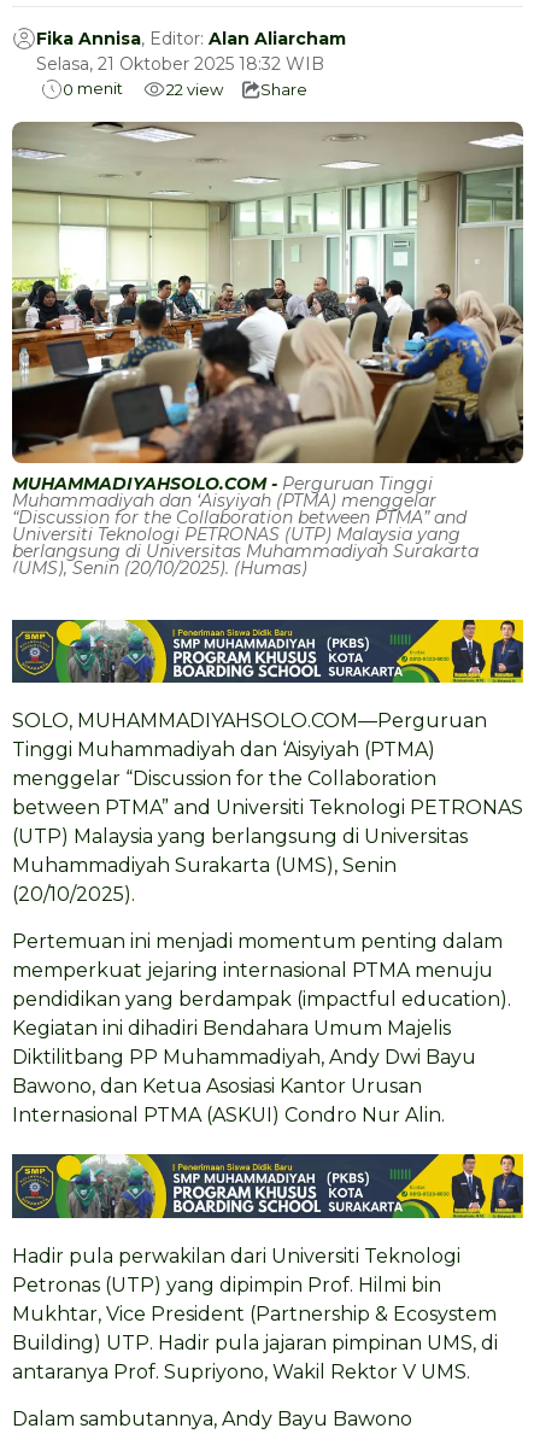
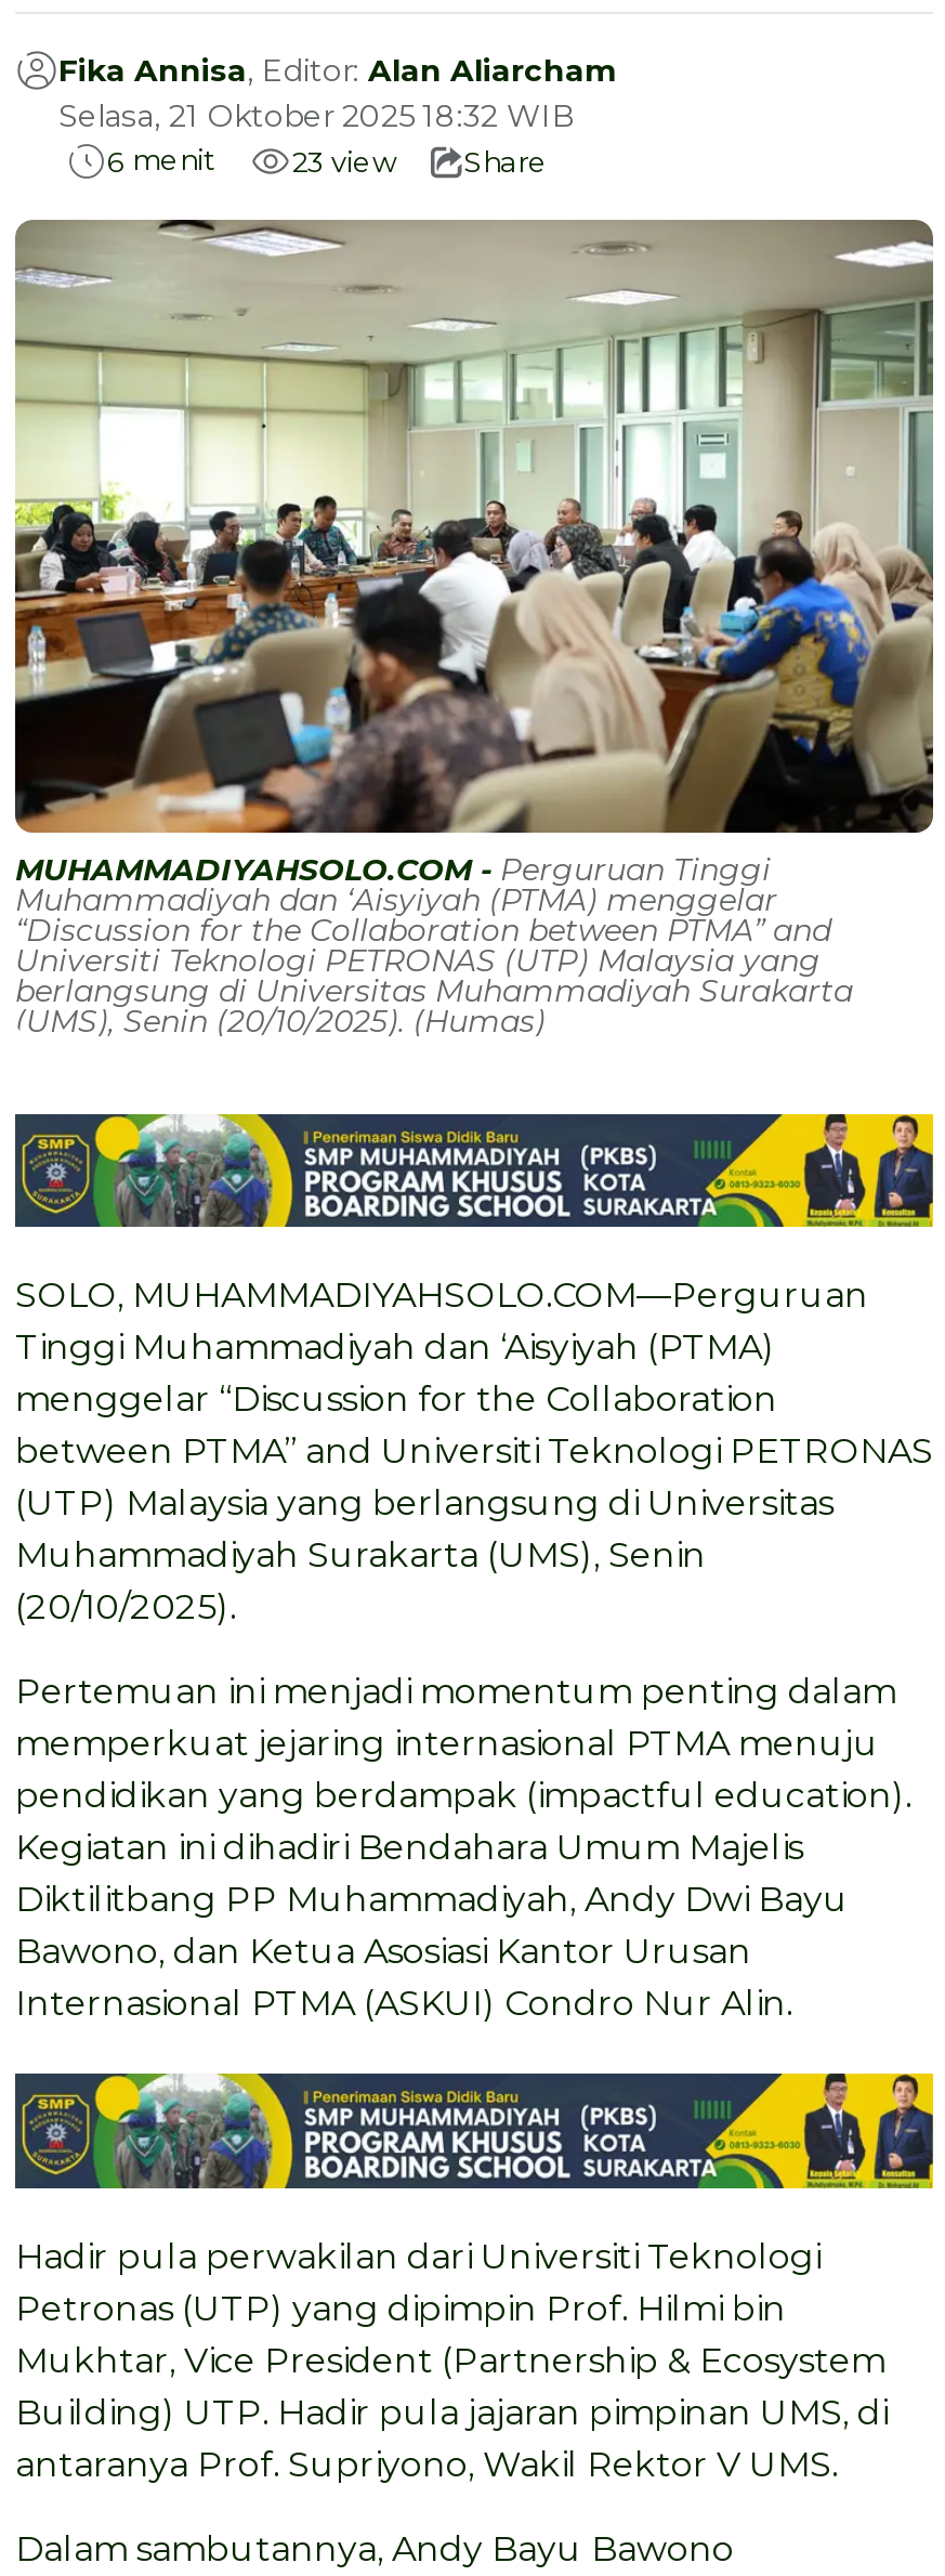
- 0 menit
+ 6 menit

- 22 view Share
+ 23 view Share
